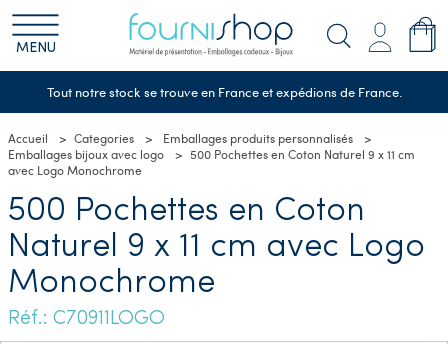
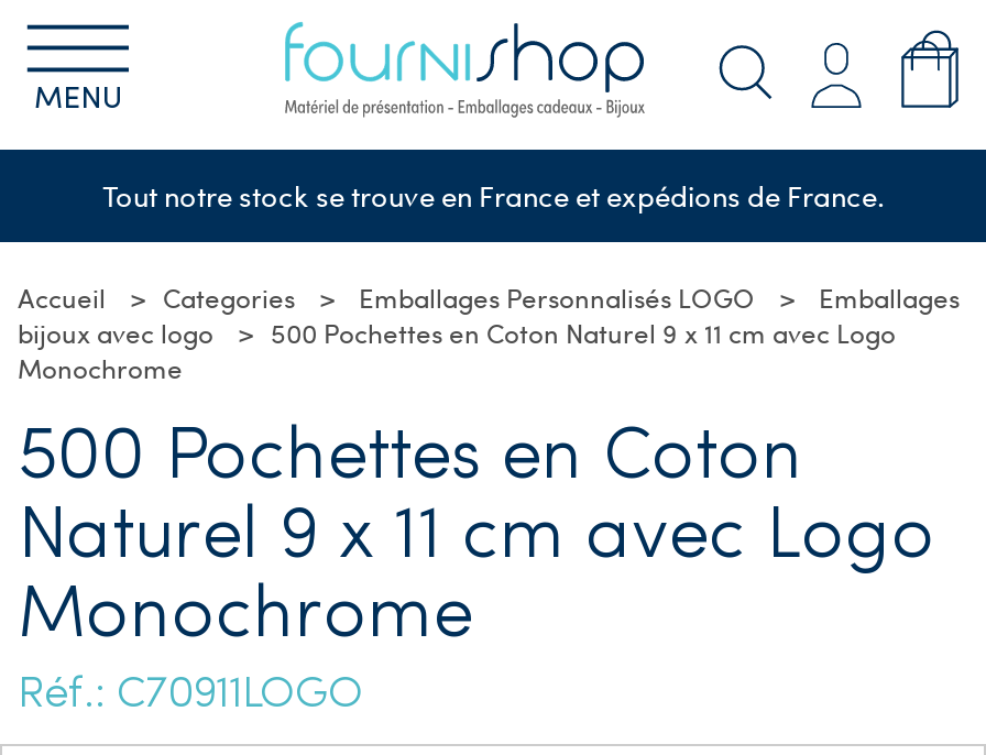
- Emballages produits personnalisés
- Emballages bijoux avec logo
- 500 Pochettes en Coton Naturel 9 x 11 cm
- avec Logo Monochrome
+ Emballages Personnalisés LOGO
+ Emballages
+ bijoux avec logo
+ 500 Pochettes en Coton Naturel 9 x 11 cm avec Logo
+ Monochrome
